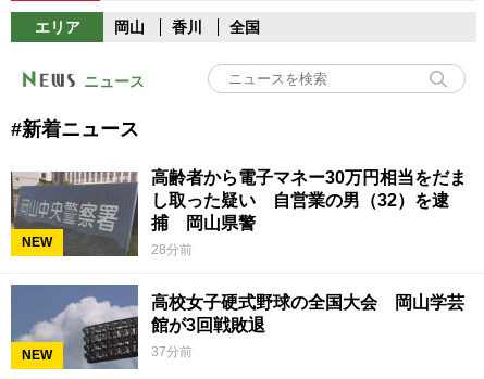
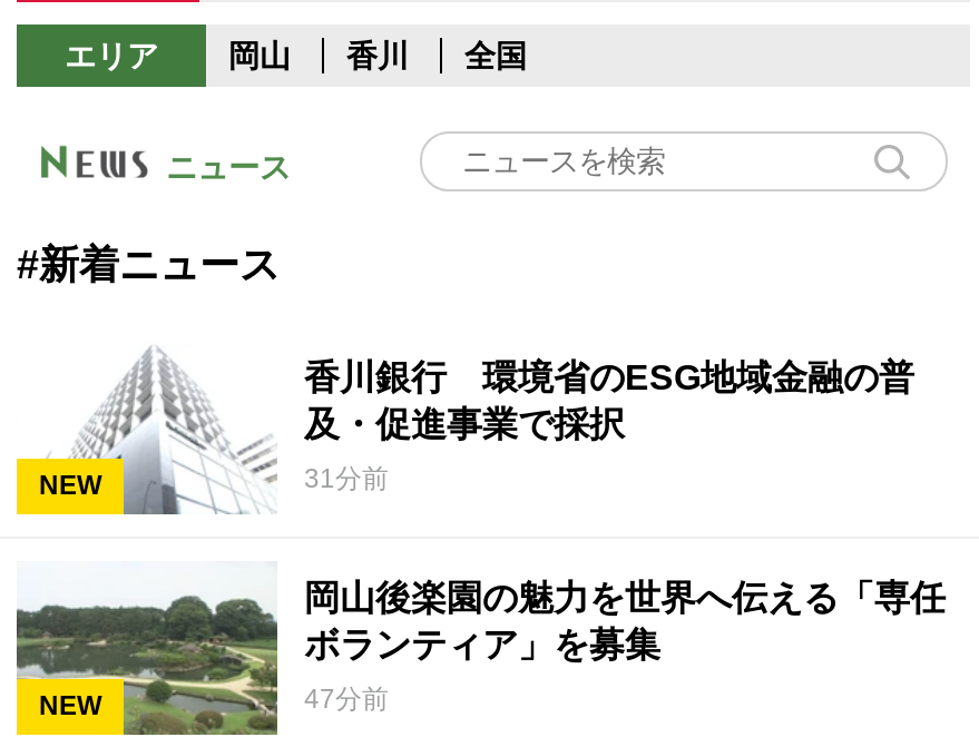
- [image]
- 高齢者から電子マネー30万円相当をだま
- し取った疑い 自営業の男（32）を逮
- 捕 岡山県警
+ [image]
+ 香川銀行 環境省のESG地域金融の普
+ 及・促進事業で採択

- 28分前
+ 31分前

- [image]
- 高校女子硬式野球の全国大会 岡山学芸
- 館が3回戦敗退
+ [image]
+ 岡山後楽園の魅力を世界へ伝える「専任
+ ボランティア」を募集

- 37分前
+ 47分前
